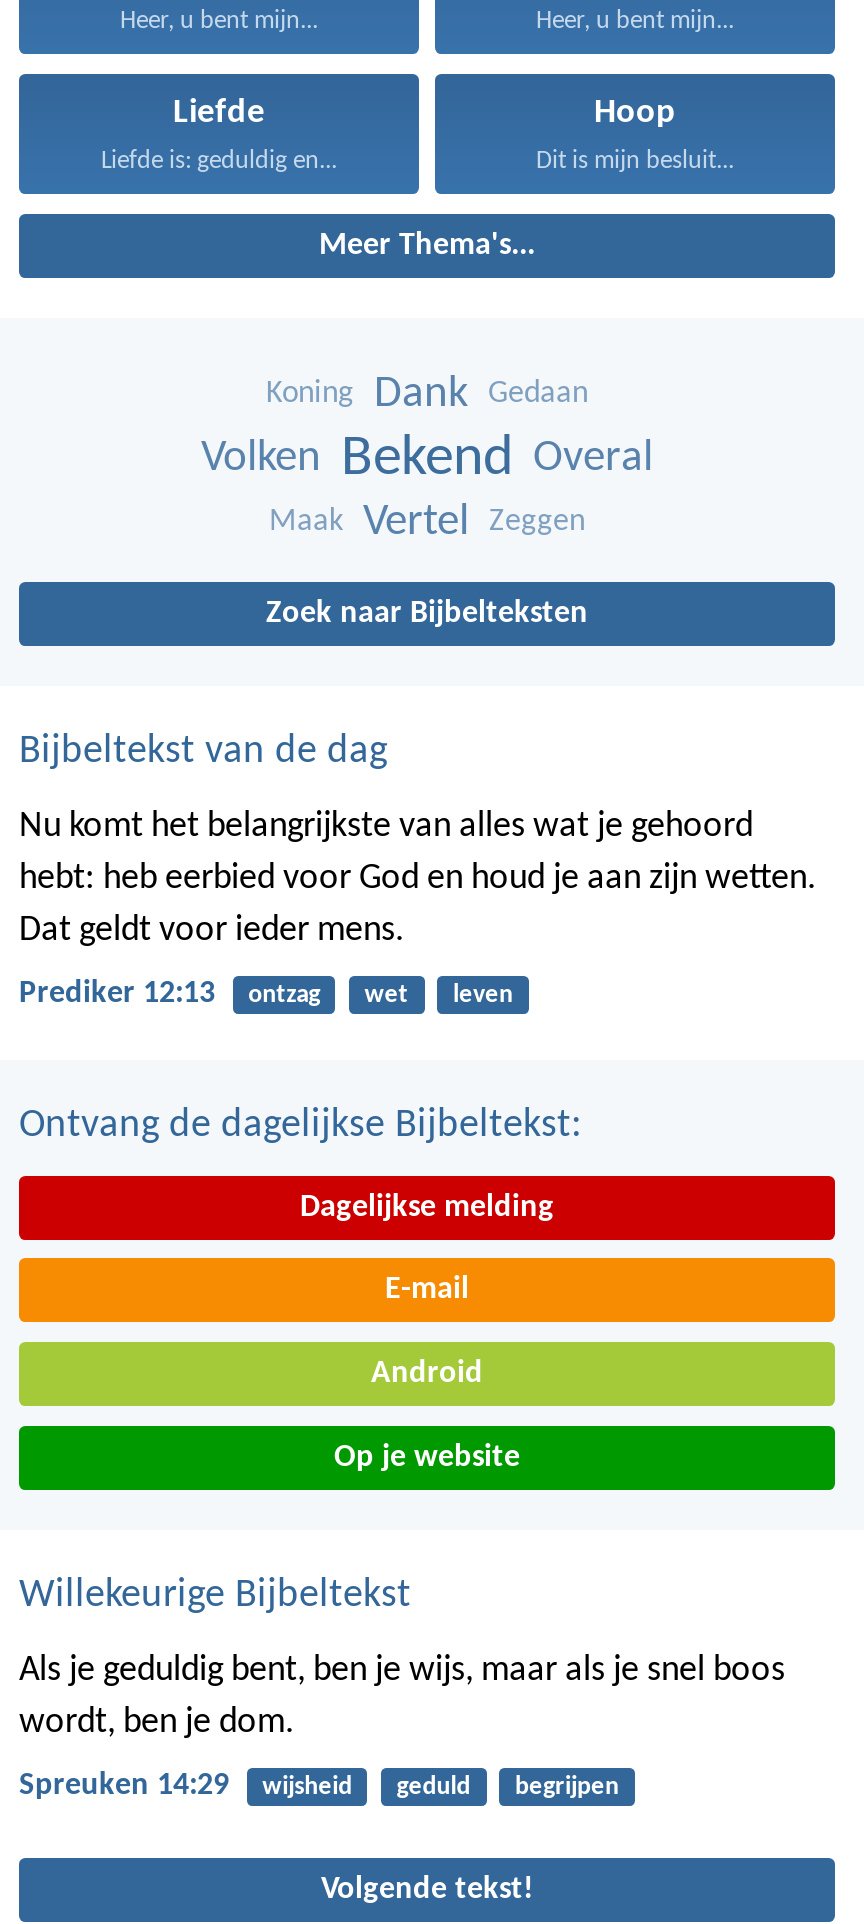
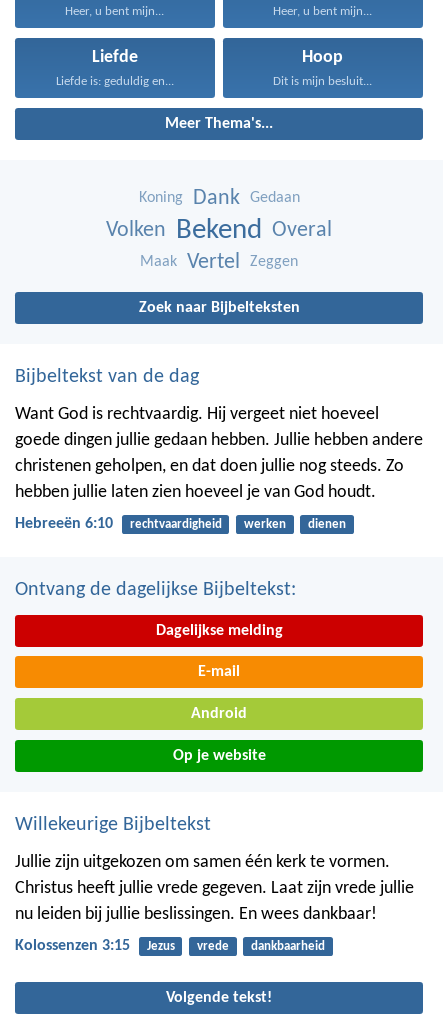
- Nu komt het belangrijkste van alles wat je gehoord
- hebt: heb eerbied voor God en houd je aan zijn wetten.
- Dat geldt voor ieder mens.
+ Want God is rechtvaardig. Hij vergeet niet hoeveel
+ goede dingen jullie gedaan hebben. Jullie hebben andere
+ christenen geholpen, en dat doen jullie nog steeds. Zo
+ hebben jullie laten zien hoeveel je van God houdt.

- Prediker 12:13
- ontzag
- wet
- leven
+ Hebreeën 6:10
+ rechtvaardigheid
+ werken
+ dienen

- Als je geduldig bent, ben je wijs, maar als je snel boos
- wordt, ben je dom.
+ Jullie zijn uitgekozen om samen één kerk te vormen.
+ Christus heeft jullie vrede gegeven. Laat zijn vrede jullie
+ nu leiden bij jullie beslissingen. En wees dankbaar!

- Spreuken 14:29
- wijsheid
- geduld
- begrijpen
+ Kolossenzen 3:15
+ Jezus
+ vrede
+ dankbaarheid
